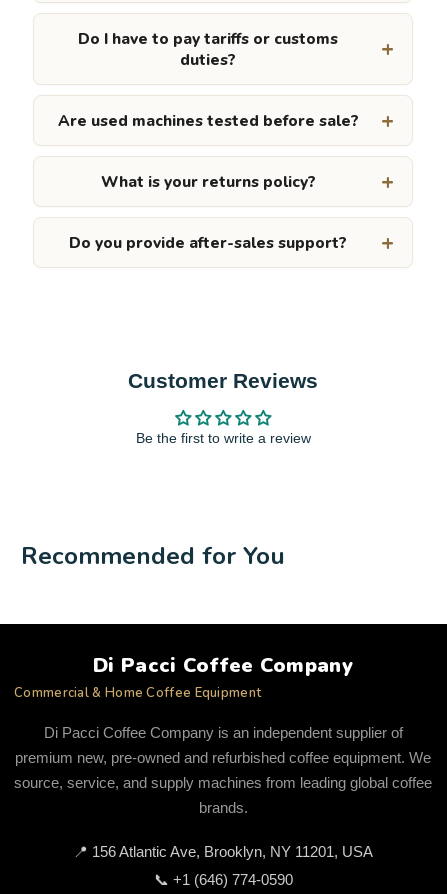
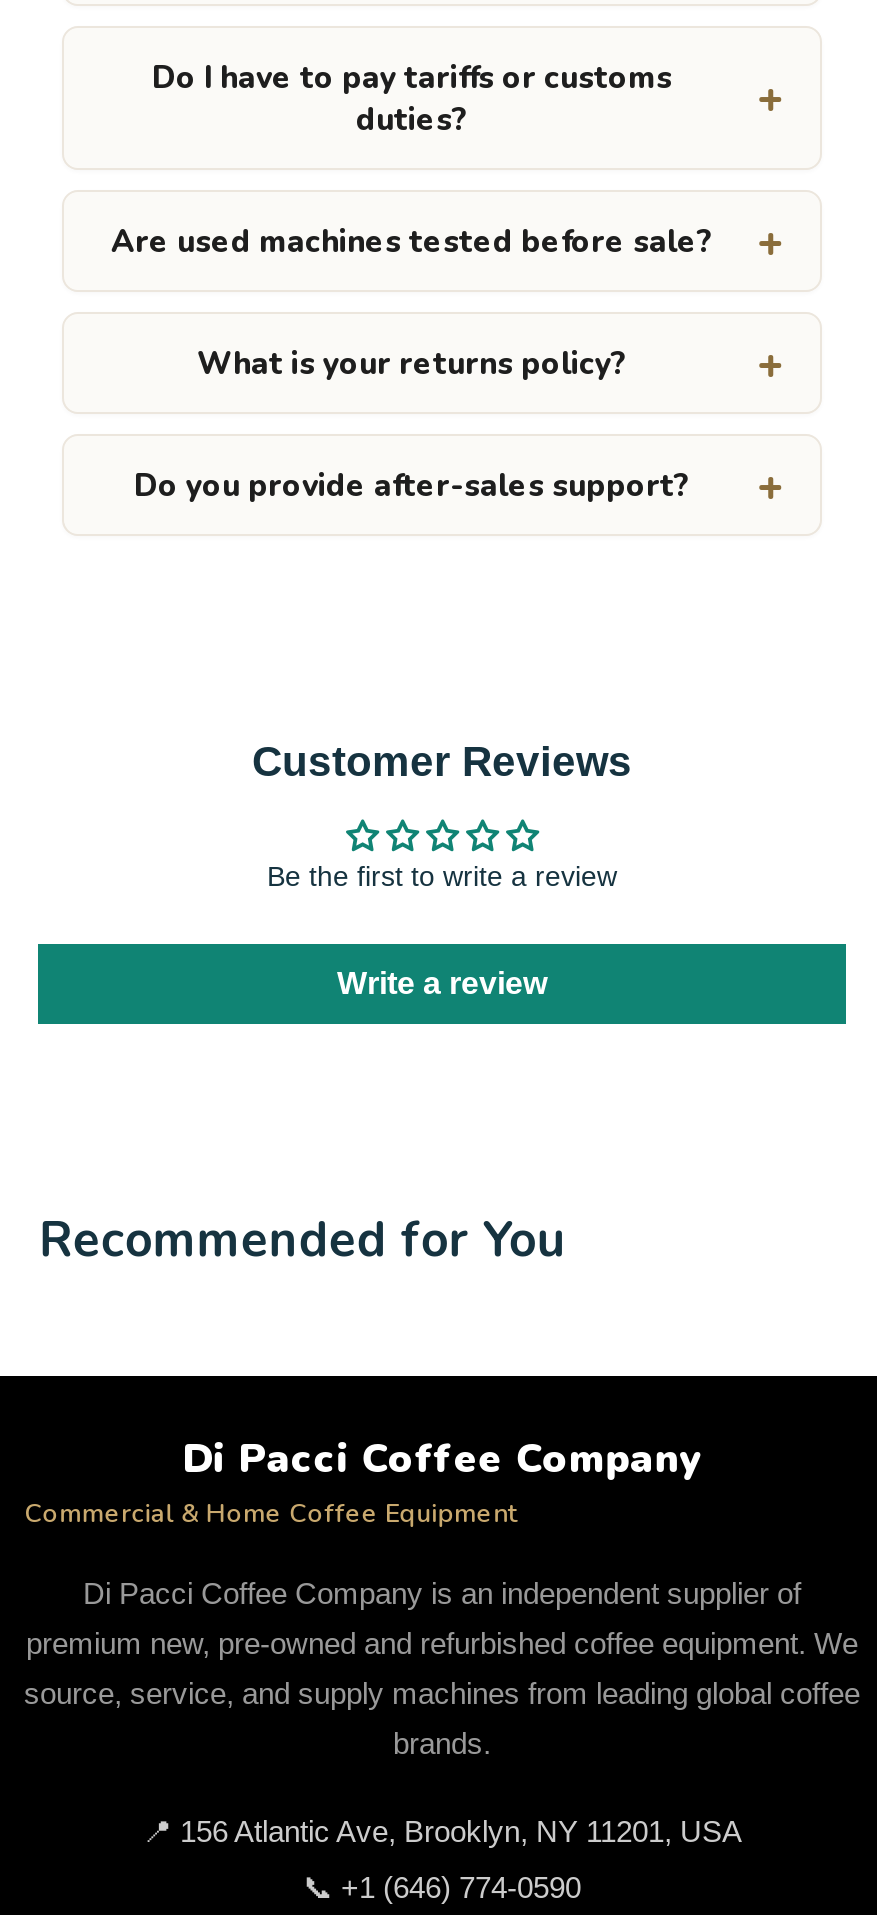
+ Write a review
